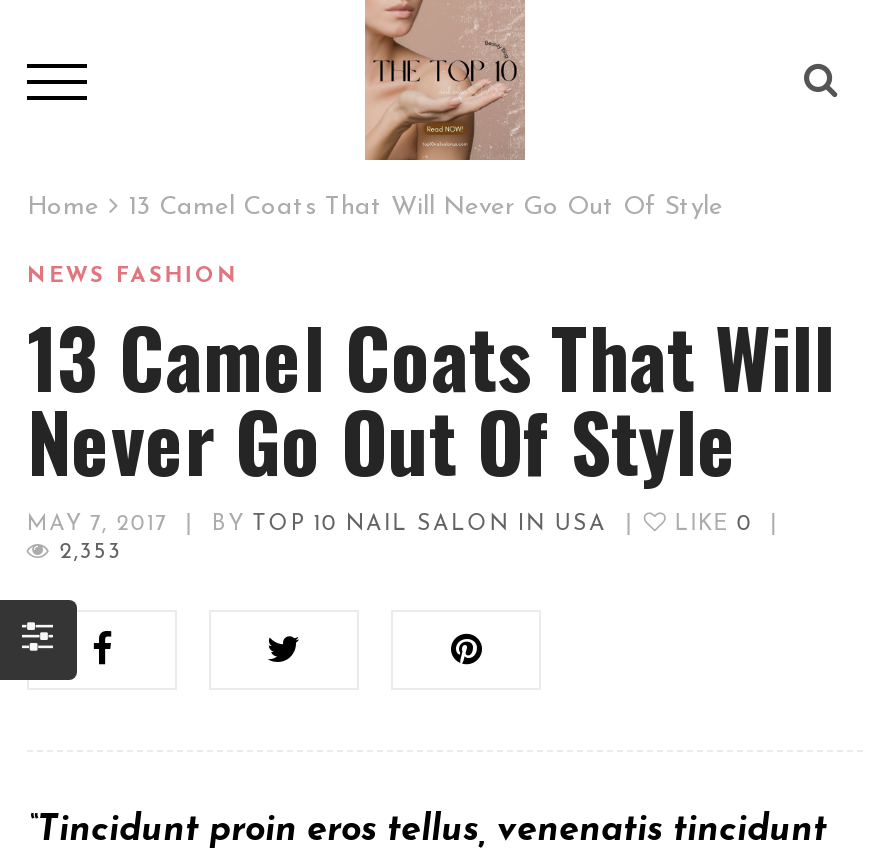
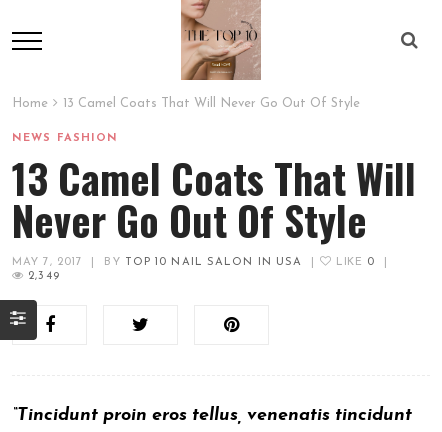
- 2,353
+ 2,349
